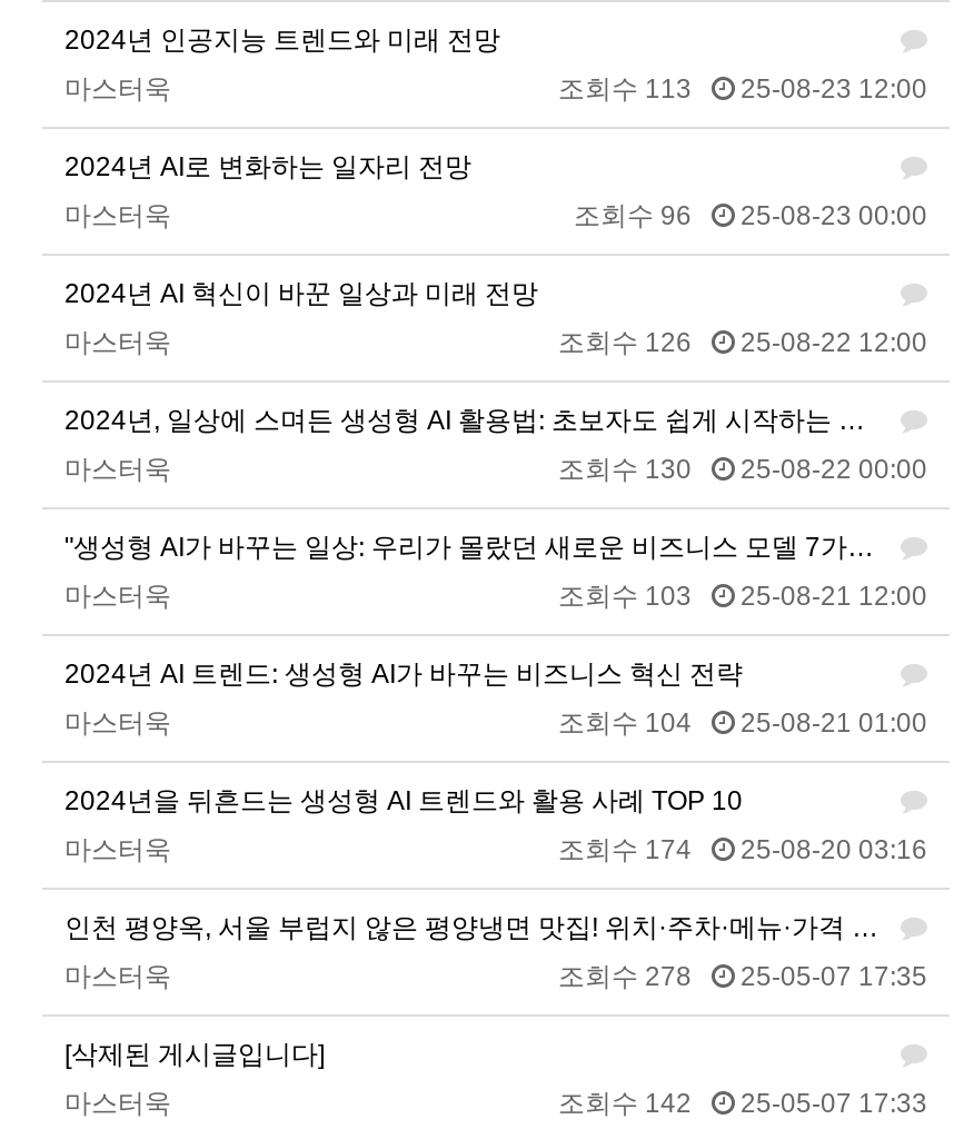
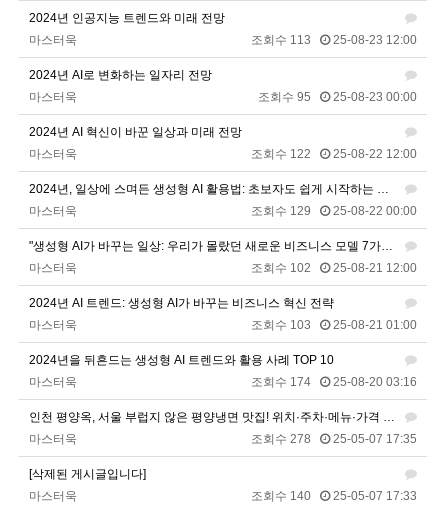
- 조회수 96
+ 조회수 95

- 조회수 126
+ 조회수 122

- 조회수 130
+ 조회수 129

- 조회수 103 25-08-21 12:00
+ 조회수 102 25-08-21 12:00

- 조회수 104
+ 조회수 103

- 조회수 142
+ 조회수 140
